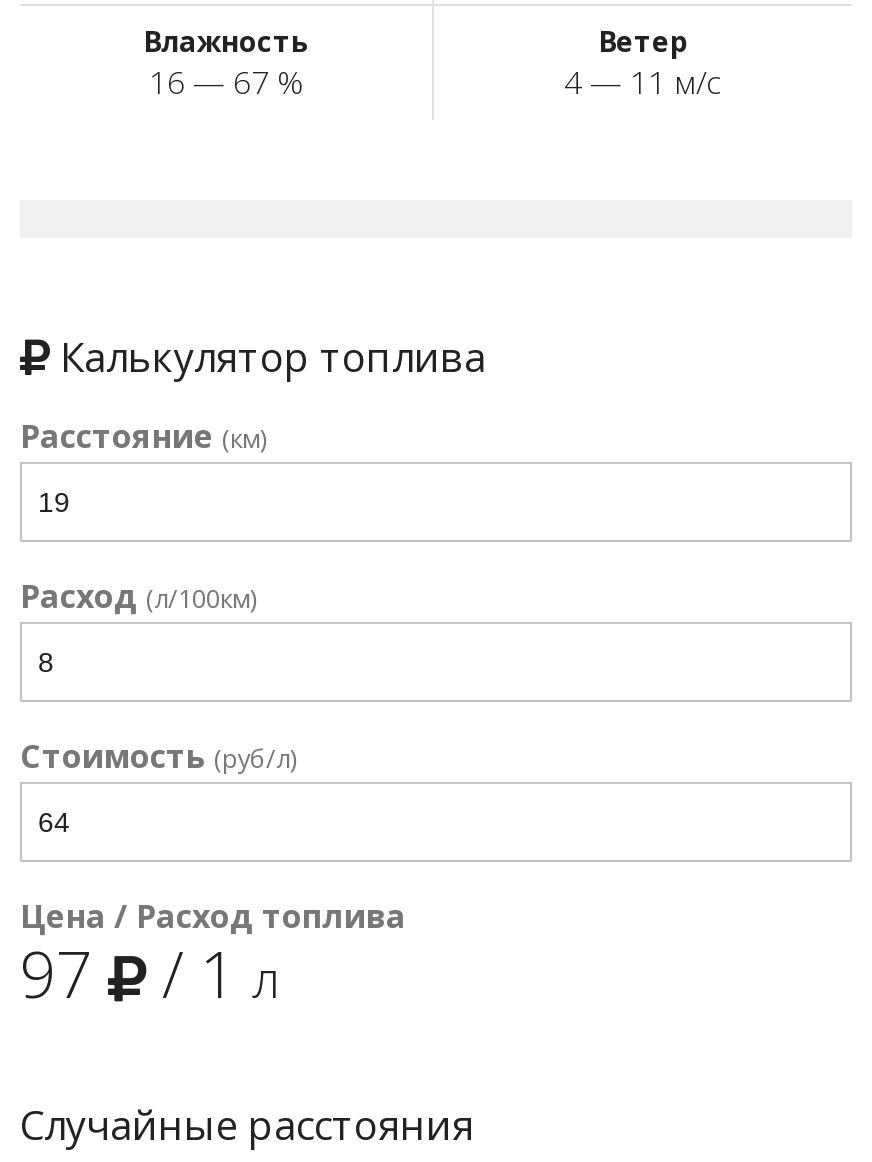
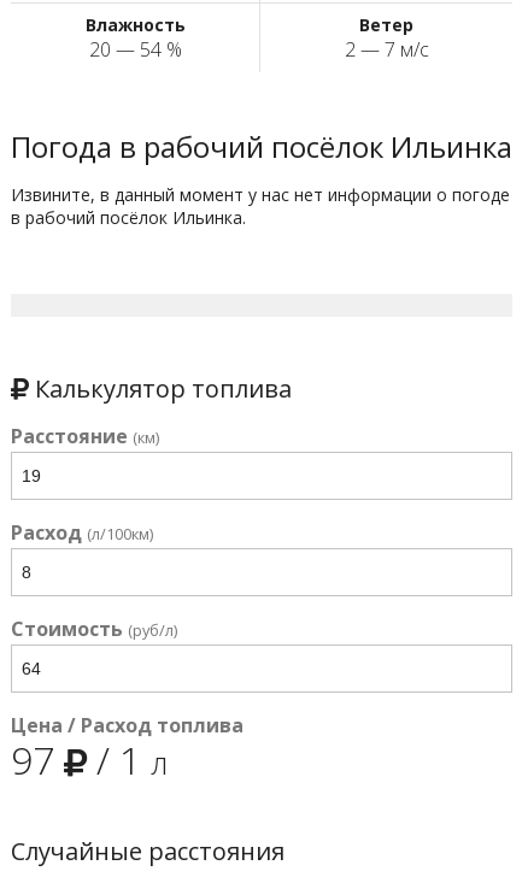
- 16 — 67 %
+ 20 — 54 %

- 4 — 11 м/с
+ 2 — 7 м/с
+ Погода в рабочий посёлок Ильинка
+ Извините, в данный момент у нас нет информации о погоде
+ в рабочий посёлок Ильинка.
